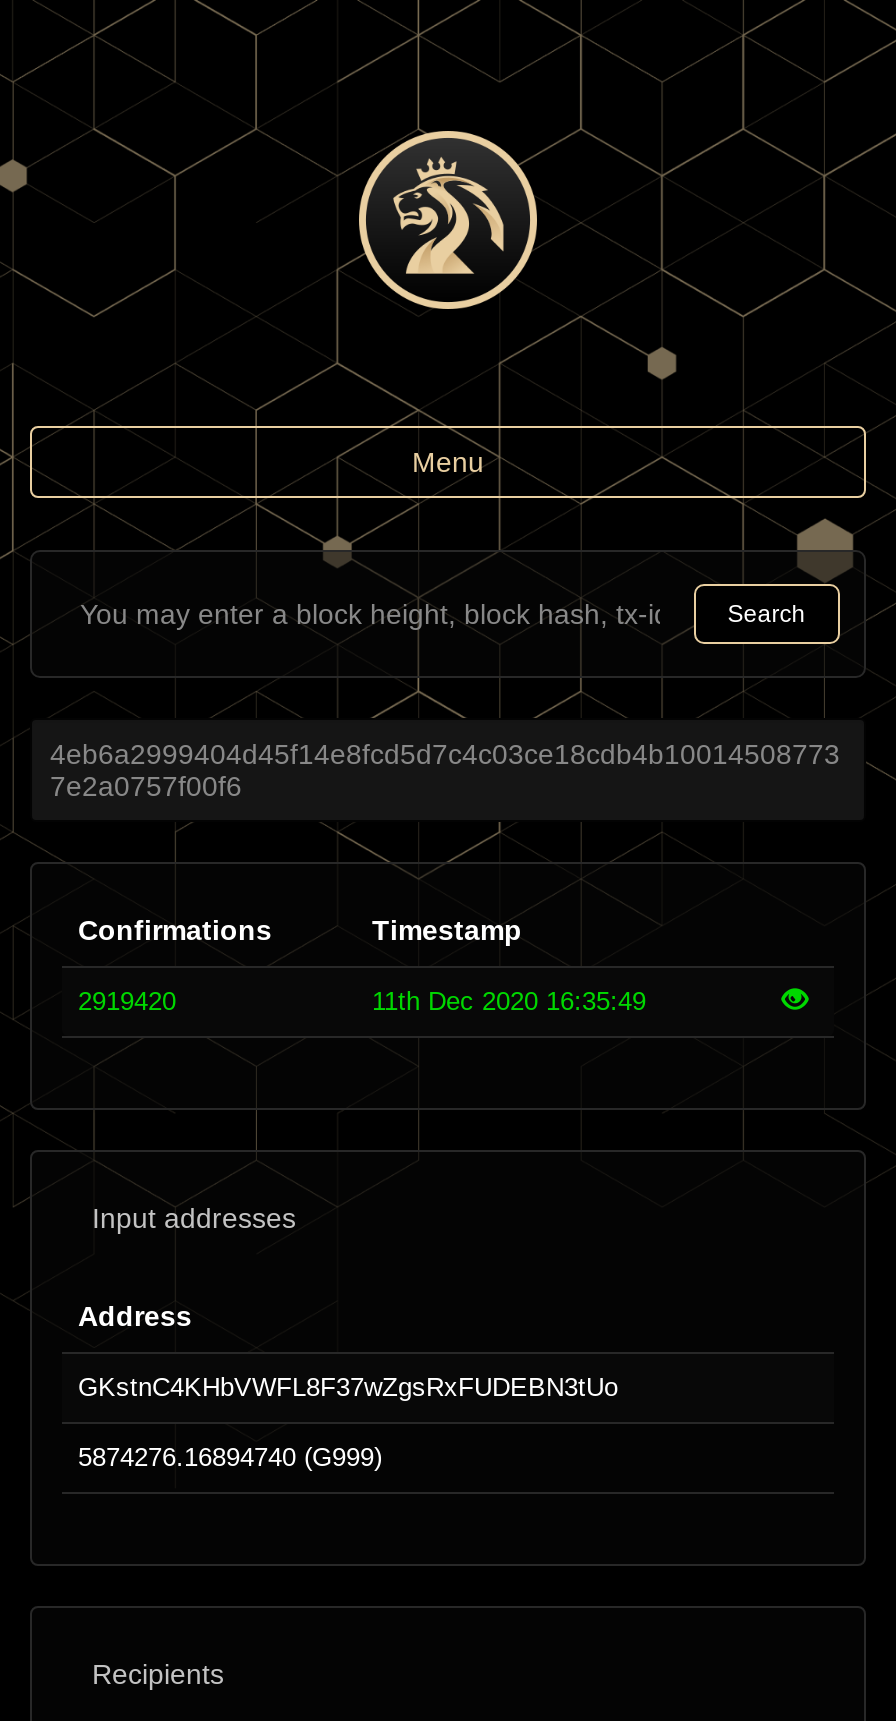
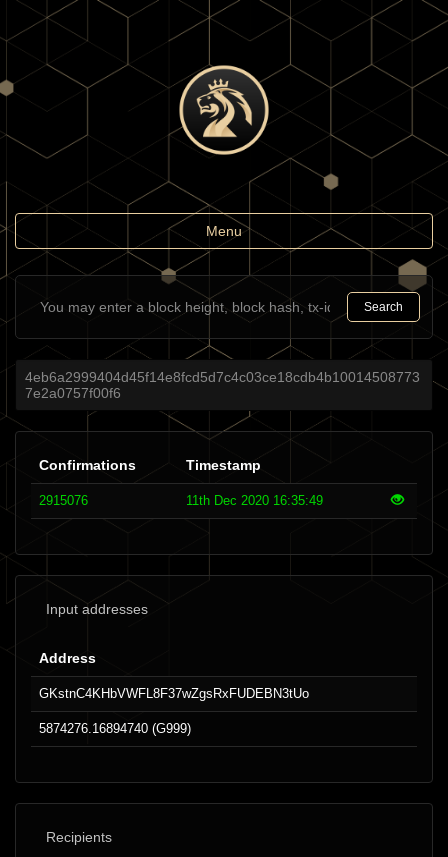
- 2919420
+ 2915076
